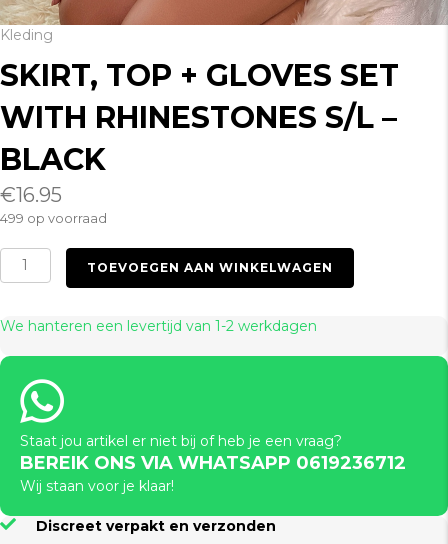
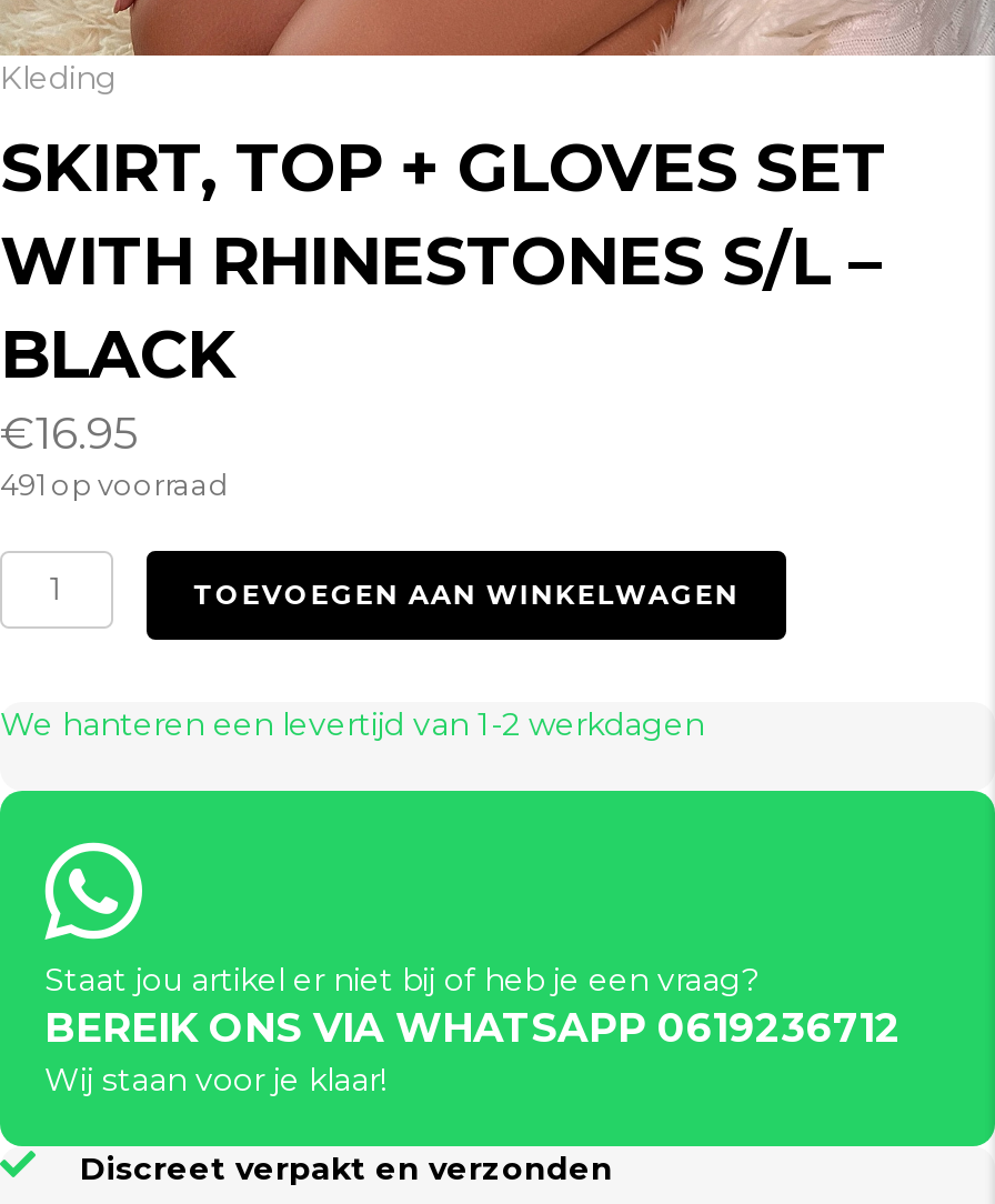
- 499 op voorraad
+ 491 op voorraad
